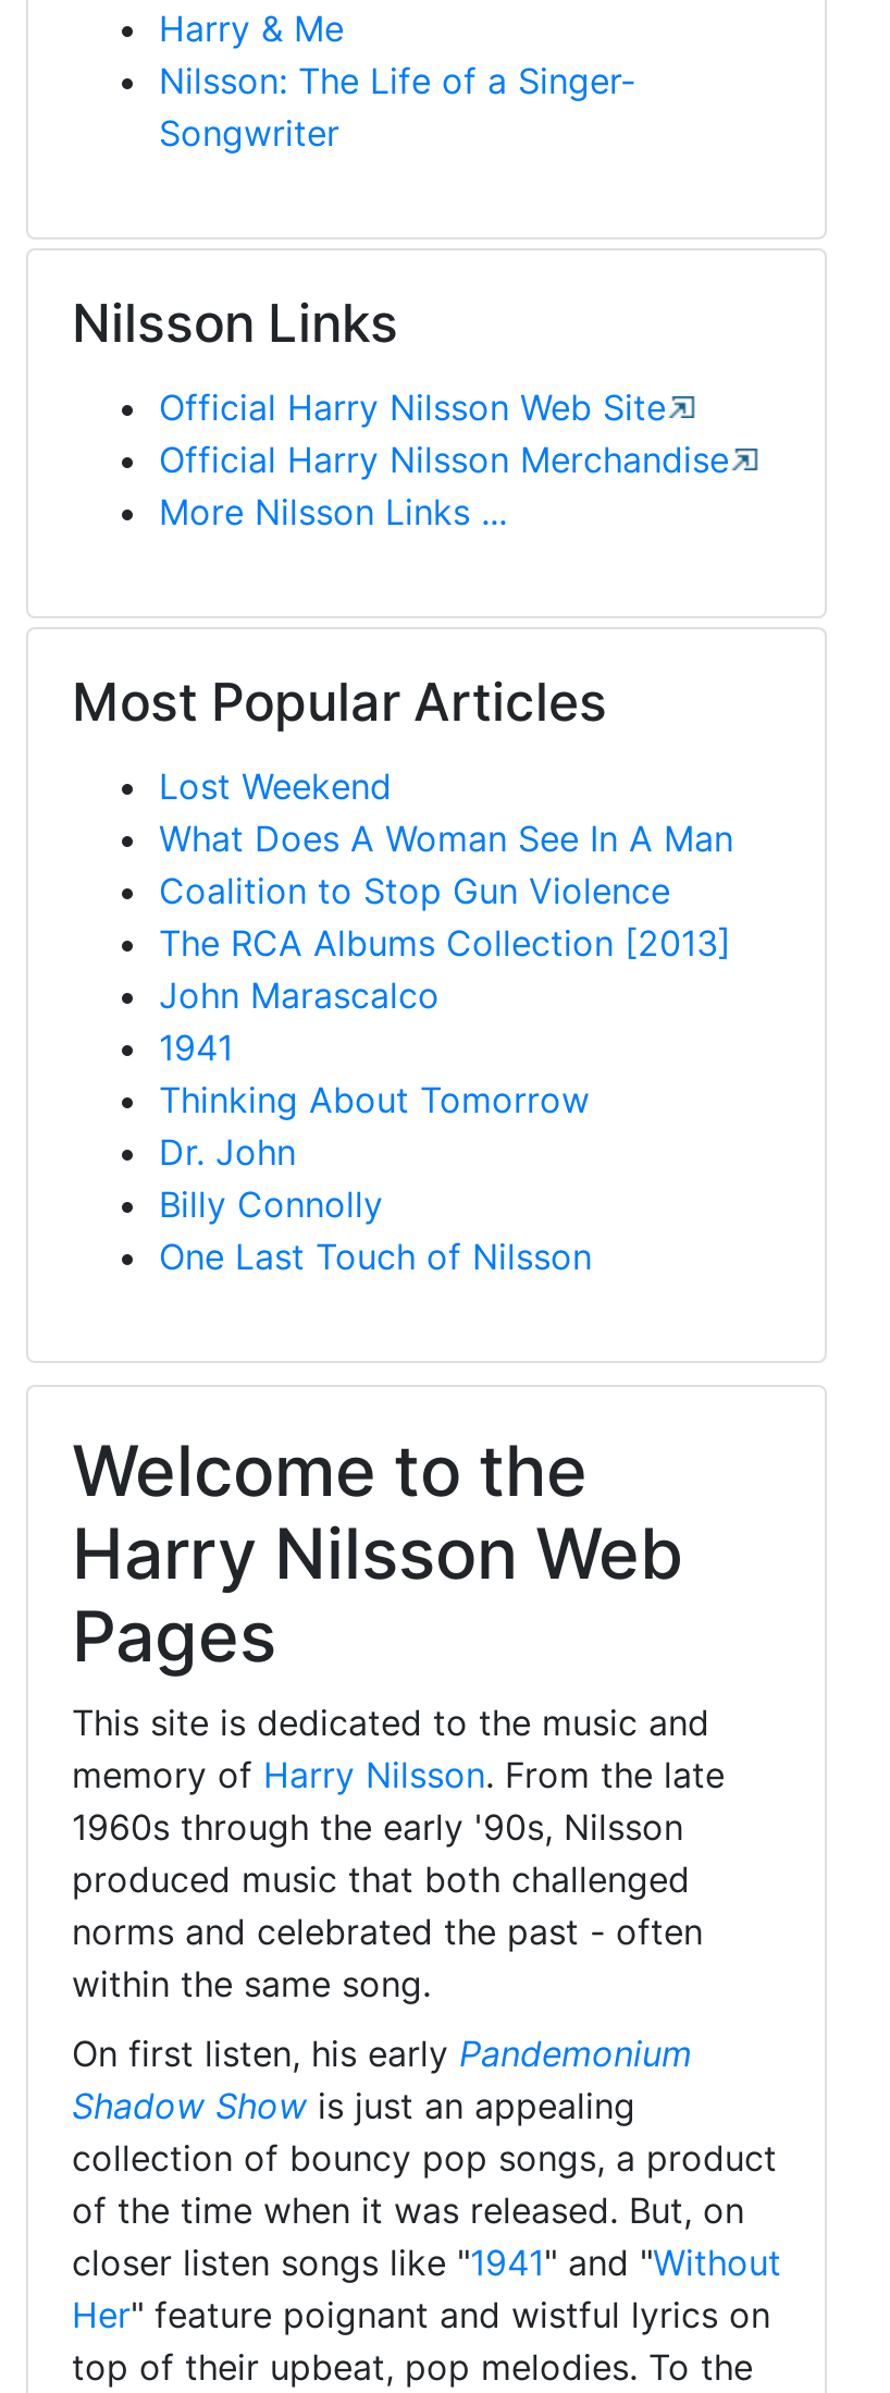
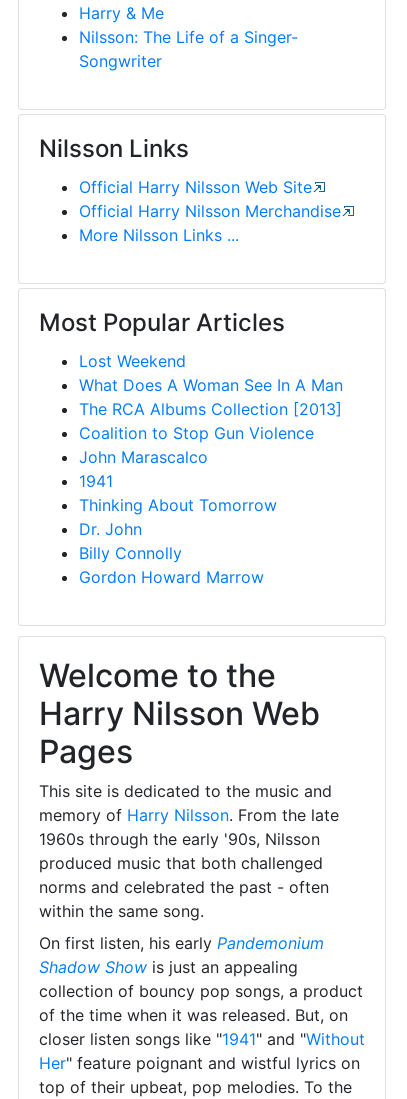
moved down: Coalition to Stop Gun Violence

moved up: The RCA Albums Collection [2013]

- One Last Touch of Nilsson
+ Gordon Howard Marrow
